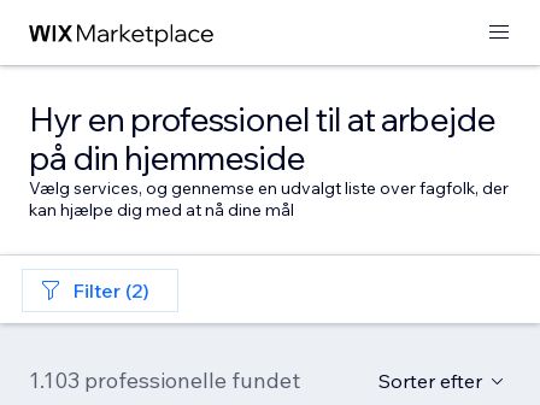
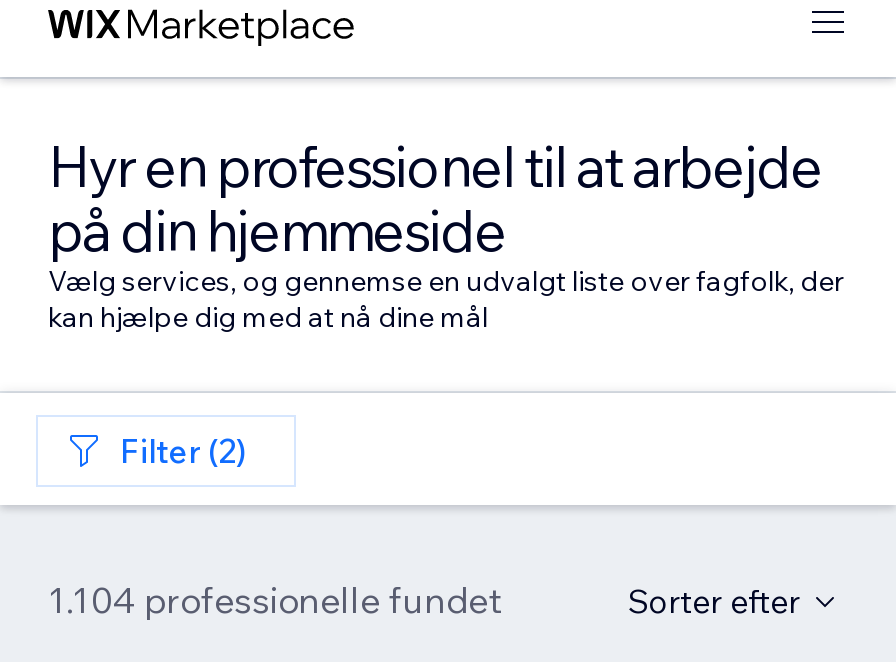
- 1.103 professionelle fundet
+ 1.104 professionelle fundet
